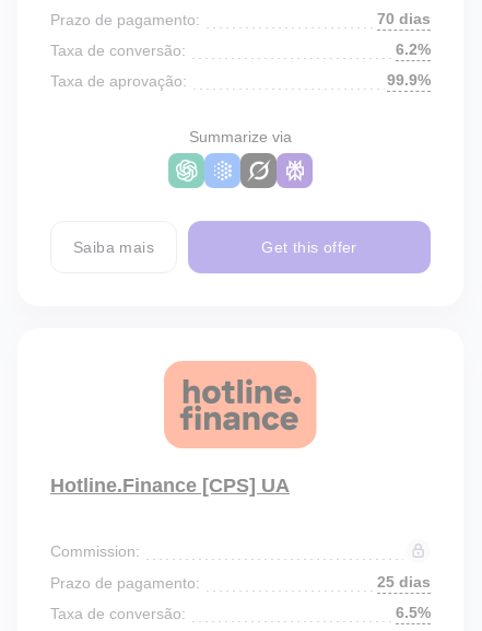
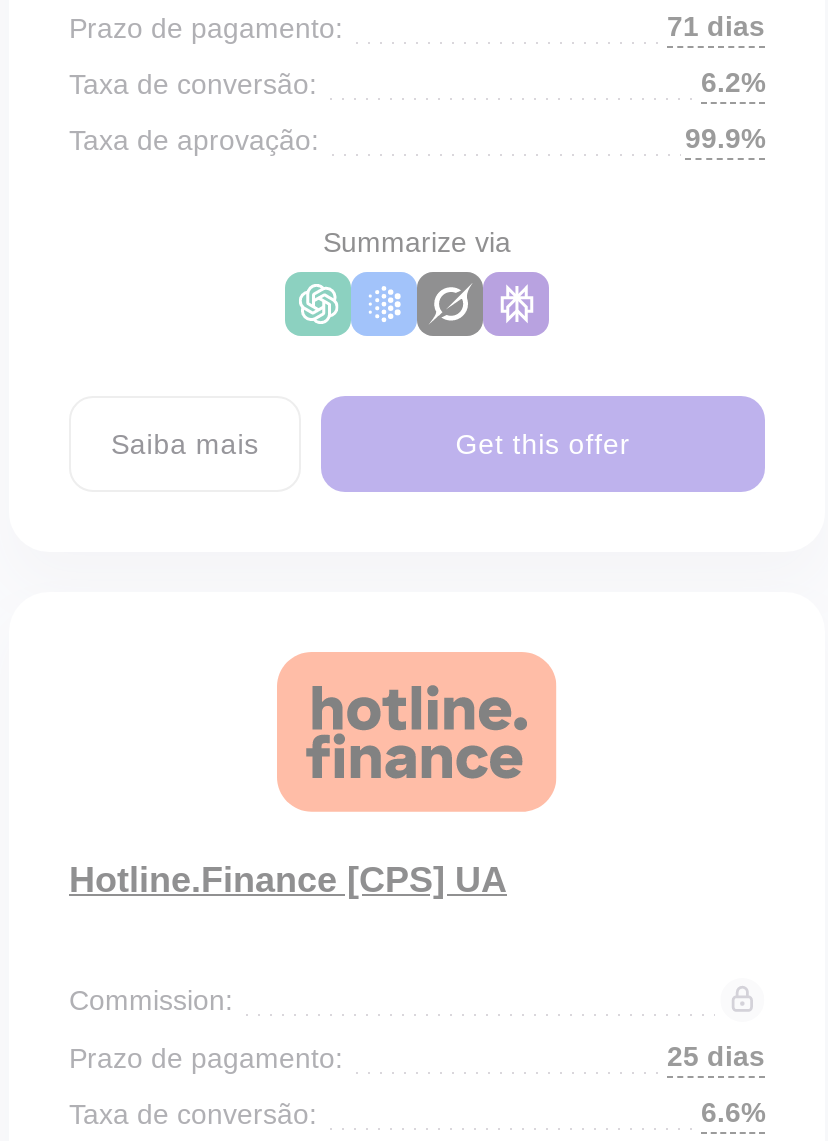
- 70 dias
+ 71 dias

- 6.5%
+ 6.6%
